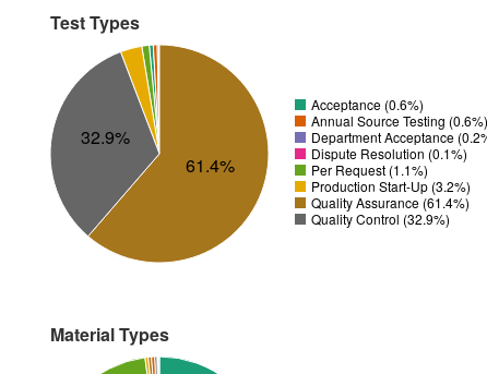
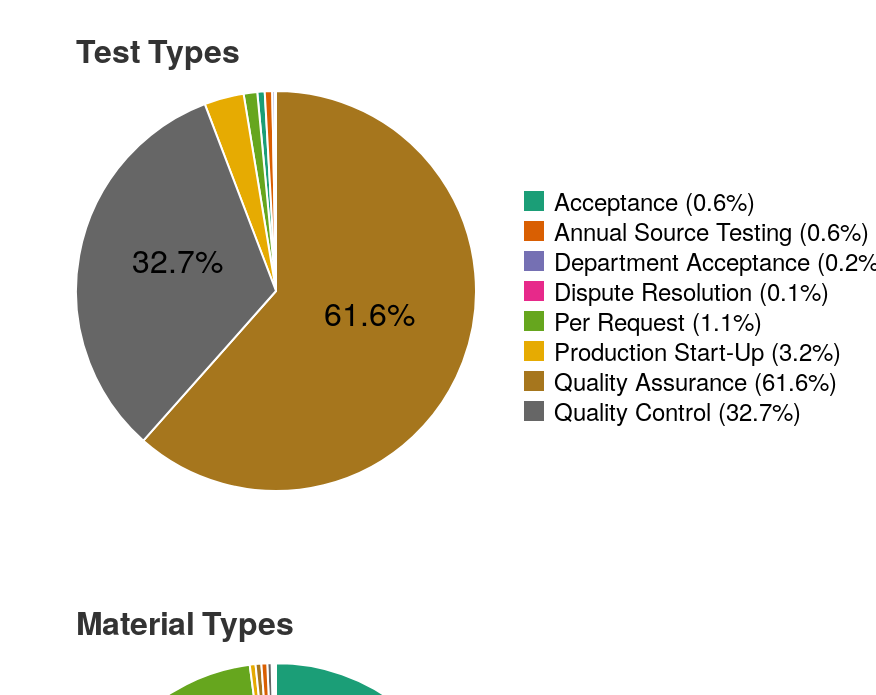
- 32.9%
+ 32.7%

- 61.4%
+ 61.6%

- Quality Assurance (61.4%)
+ Quality Assurance (61.6%)

- Quality Control (32.9%)
+ Quality Control (32.7%)
